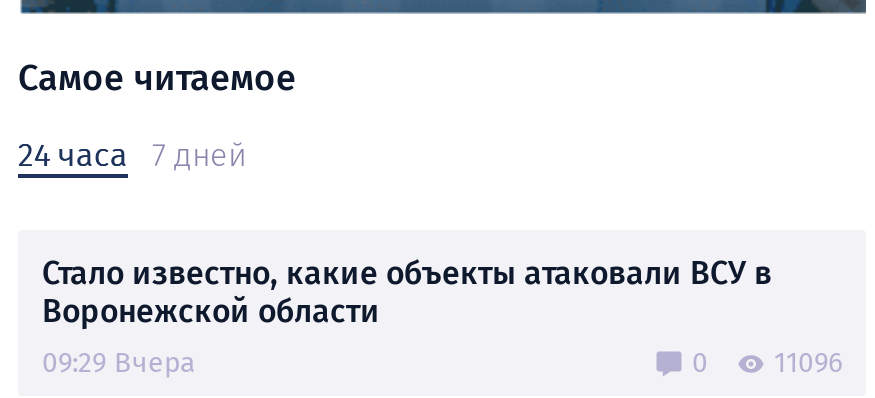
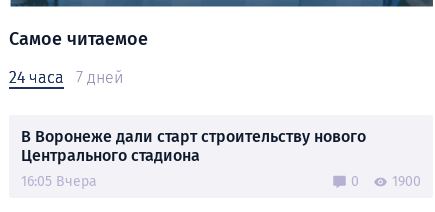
- Стало известно, какие объекты атаковали ВСУ в
- Воронежской области
- 09:29 Вчера
+ В Воронеже дали старт строительству нового
+ Центрального стадиона
+ 16:05 Вчера

- 0 11096
+ 0 1900
